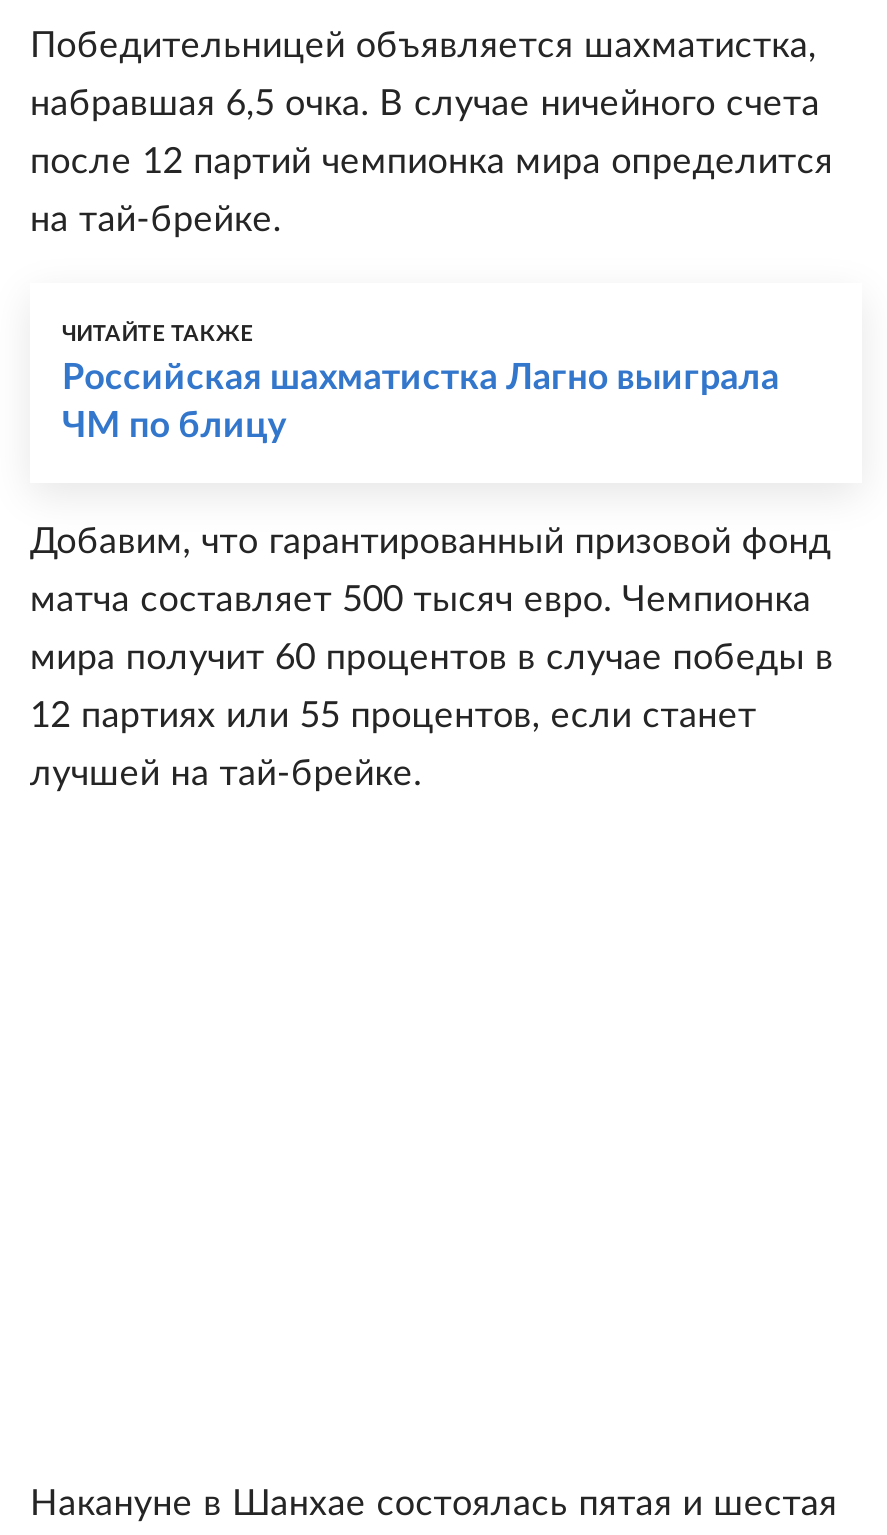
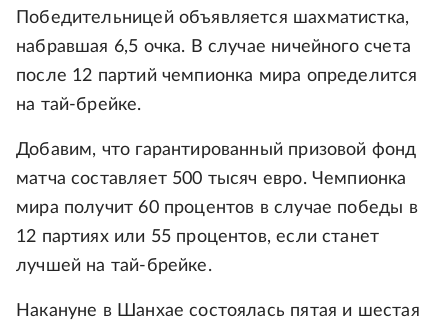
- ЧИТАЙТЕ ТАКЖЕ
- Российская шахматистка Лагно выиграла
- ЧМ по блицу
